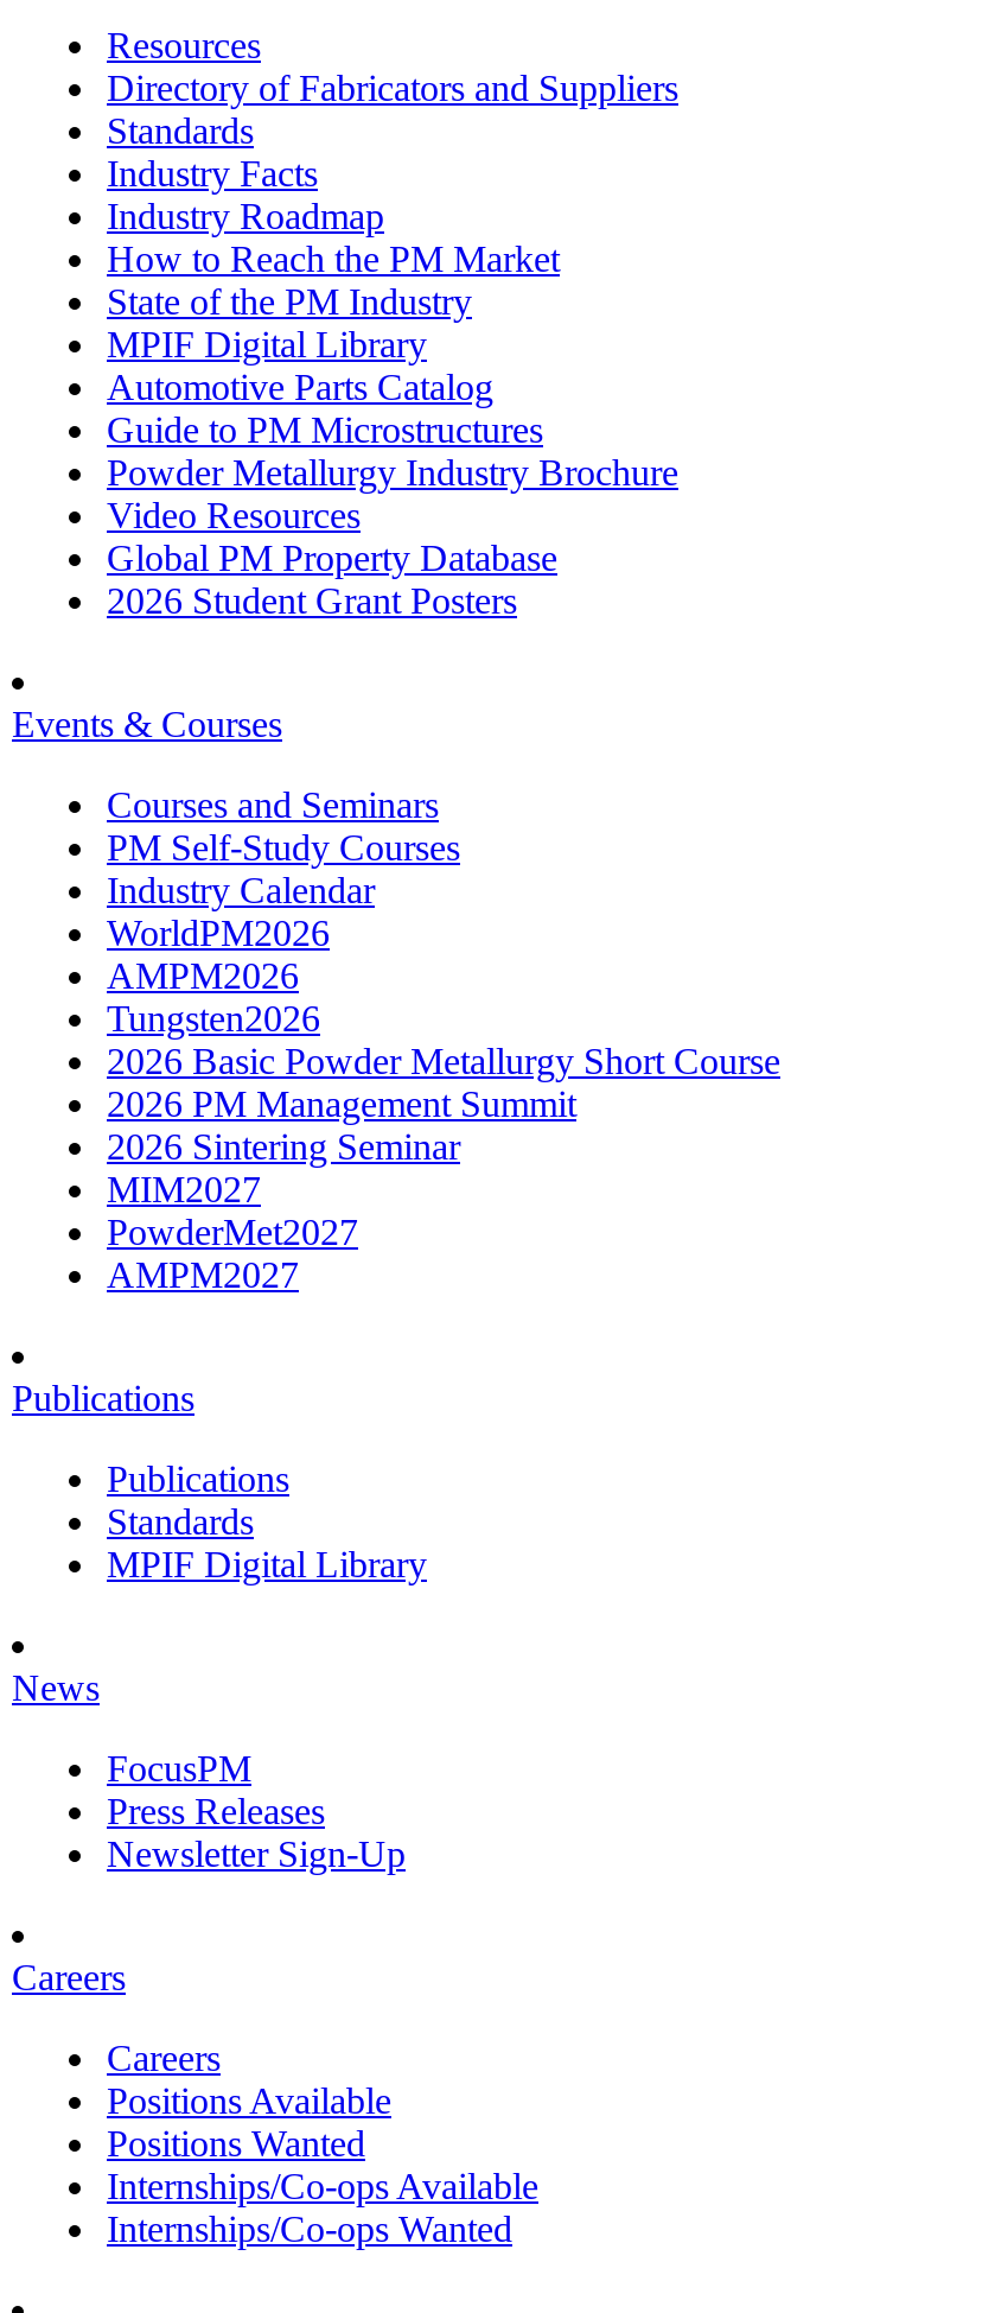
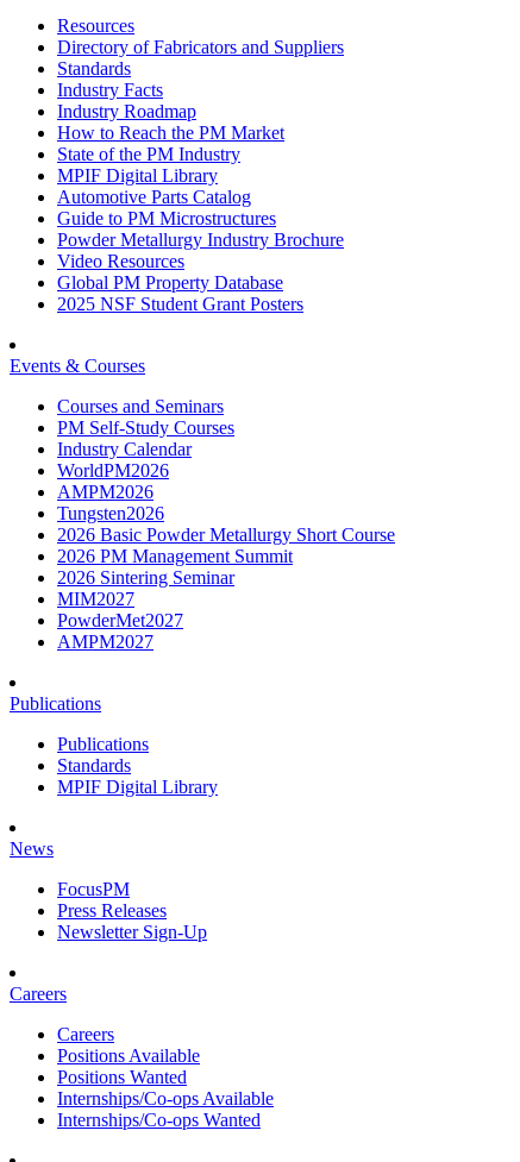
- 2026 Student Grant Posters
+ 2025 NSF Student Grant Posters
